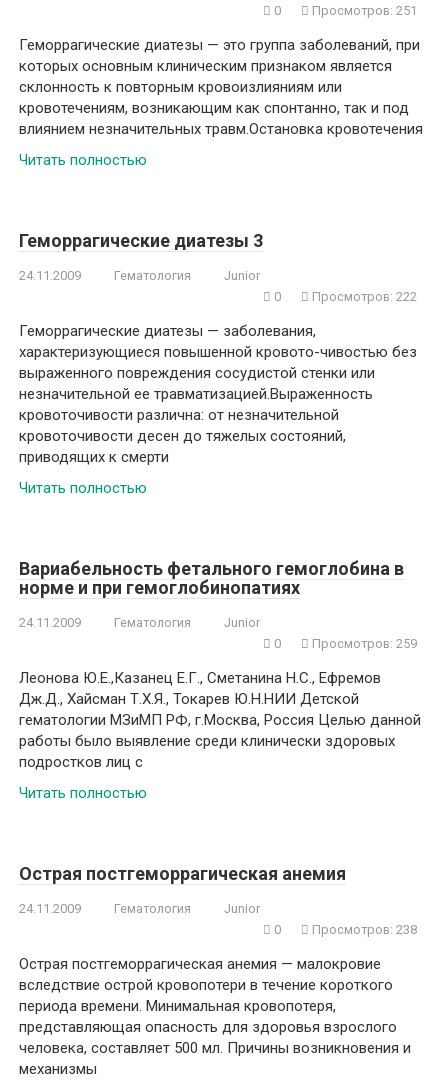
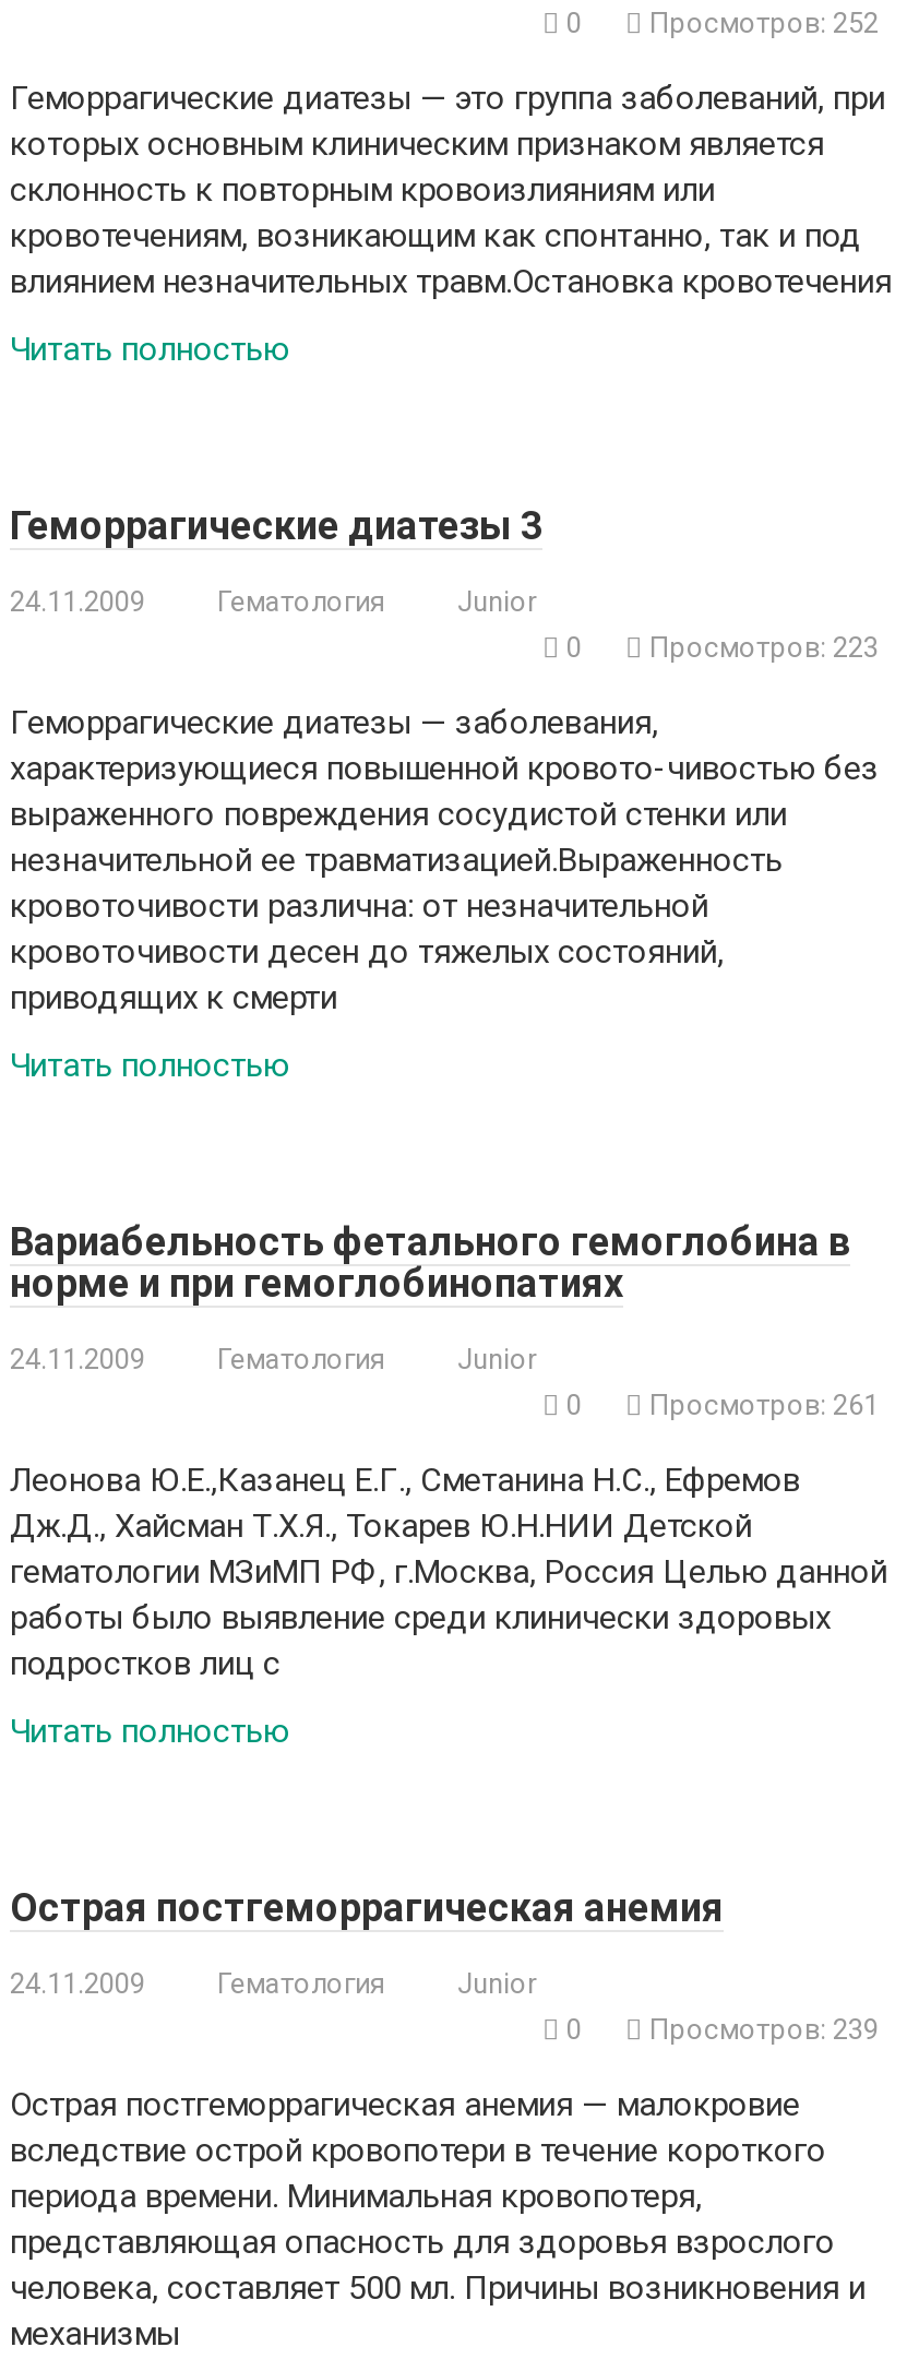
- 0 Просмотров: 251
+ 0 Просмотров: 252

- 0 Просмотров: 222
+ 0 Просмотров: 223

- 0 Просмотров: 259
+ 0 Просмотров: 261

- 0 Просмотров: 238
+ 0 Просмотров: 239
